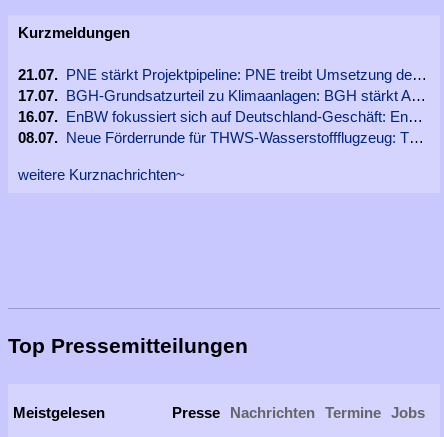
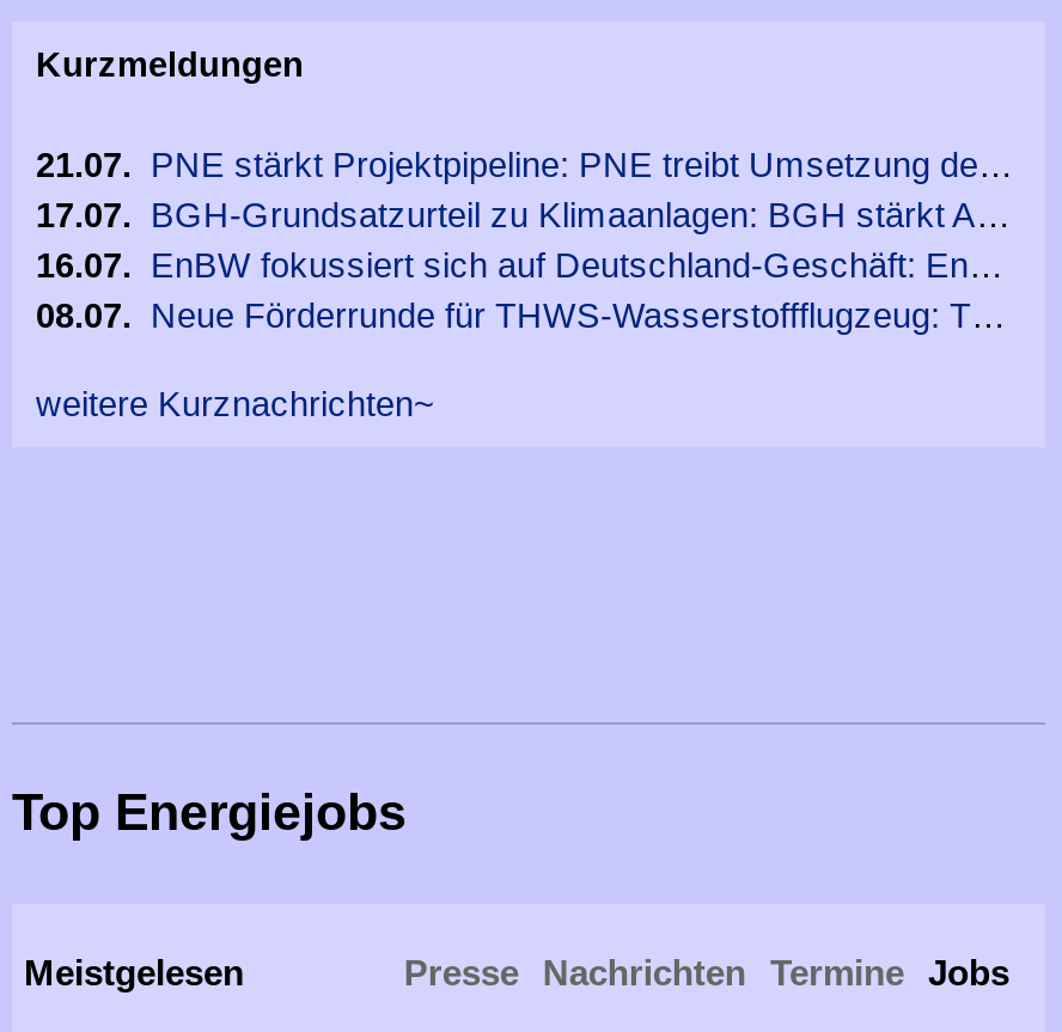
- Top Pressemitteilungen
+ Top Energiejobs
